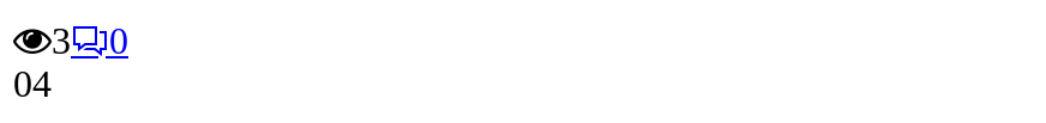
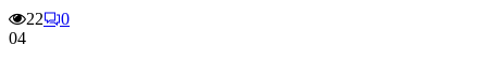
- 3
+ 22
